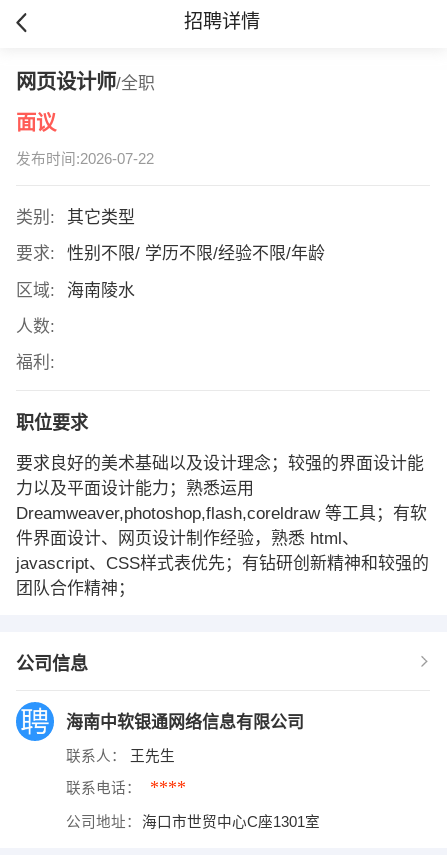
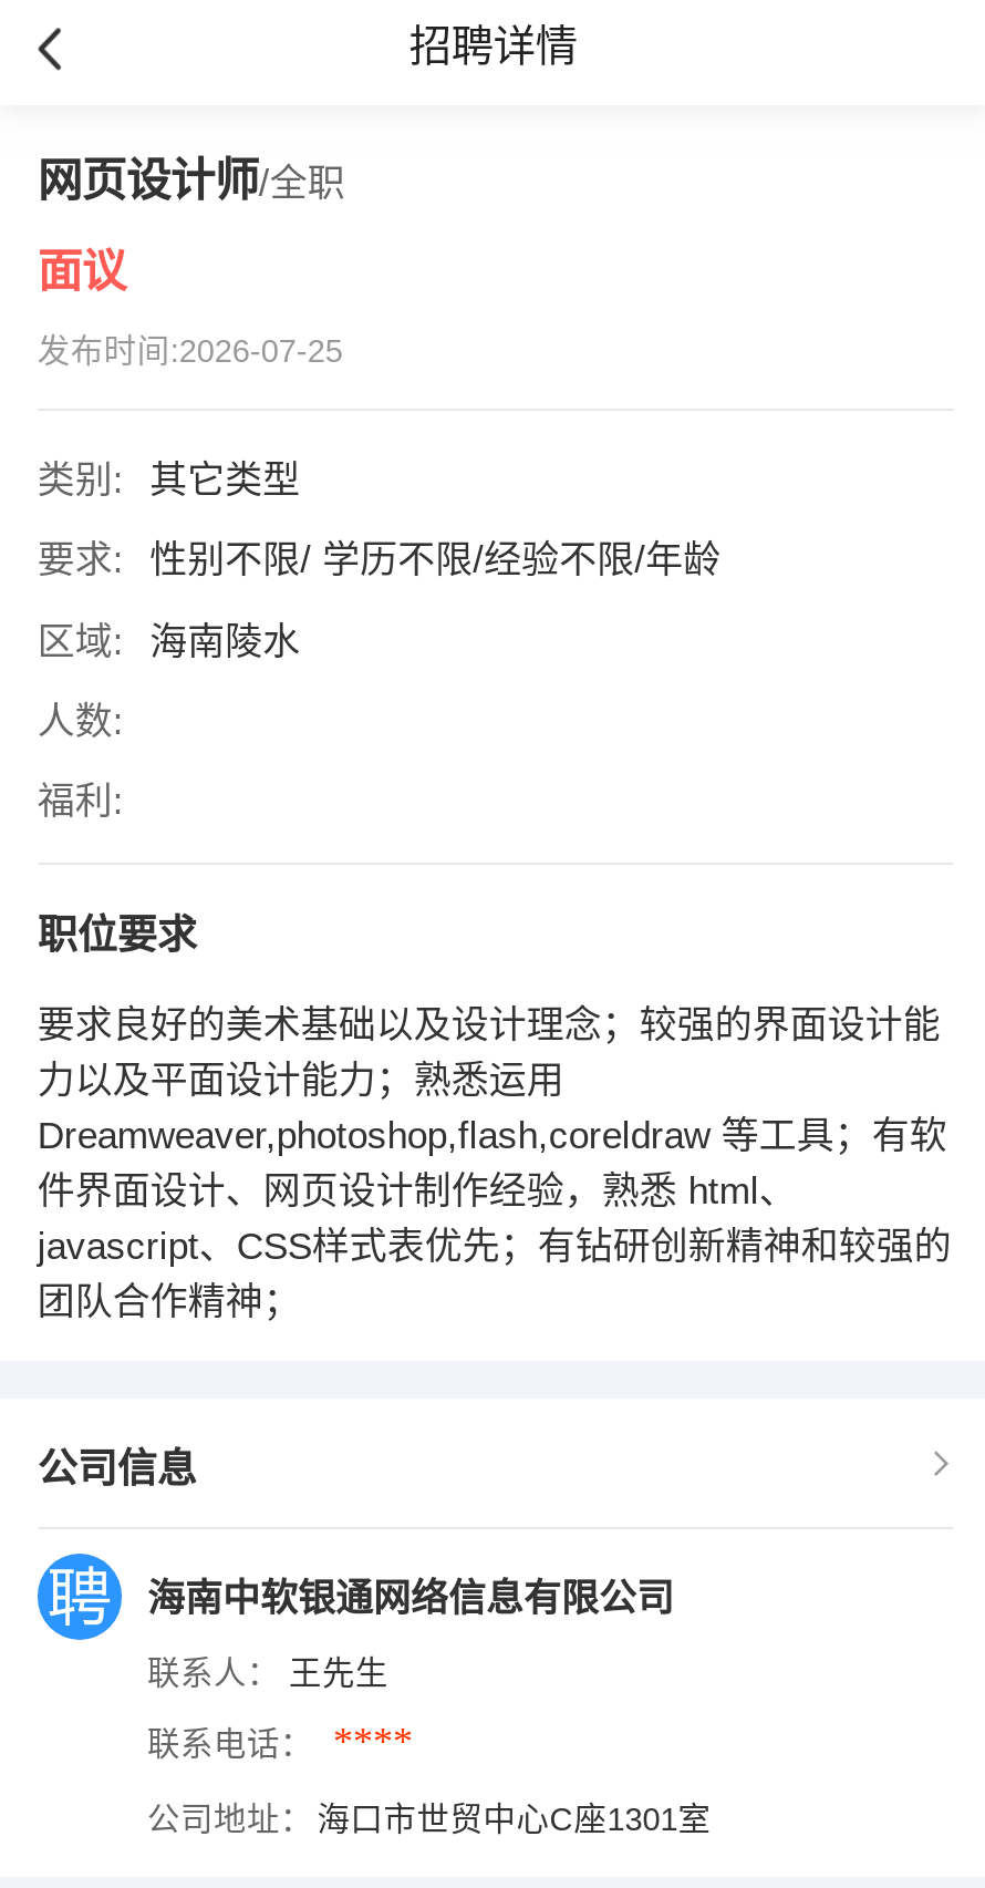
- 发布时间:2026-07-22
+ 发布时间:2026-07-25
